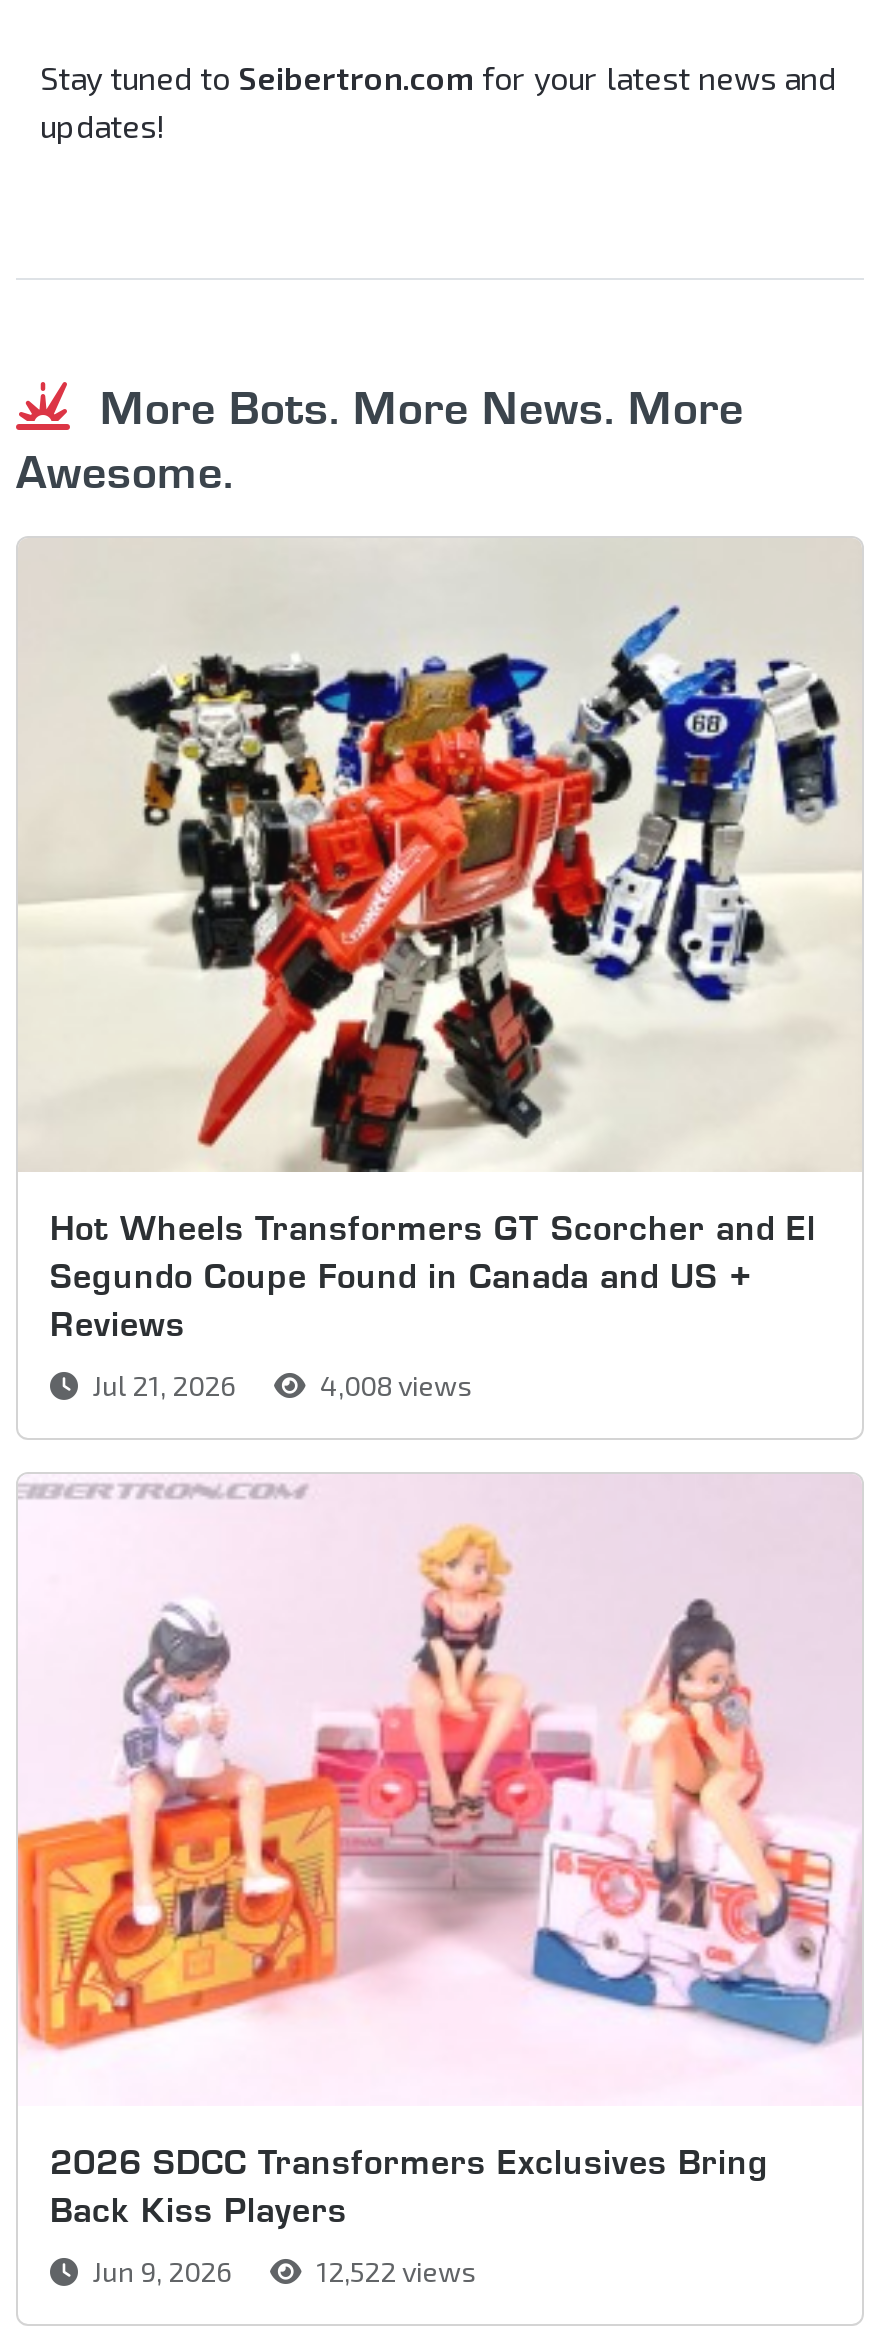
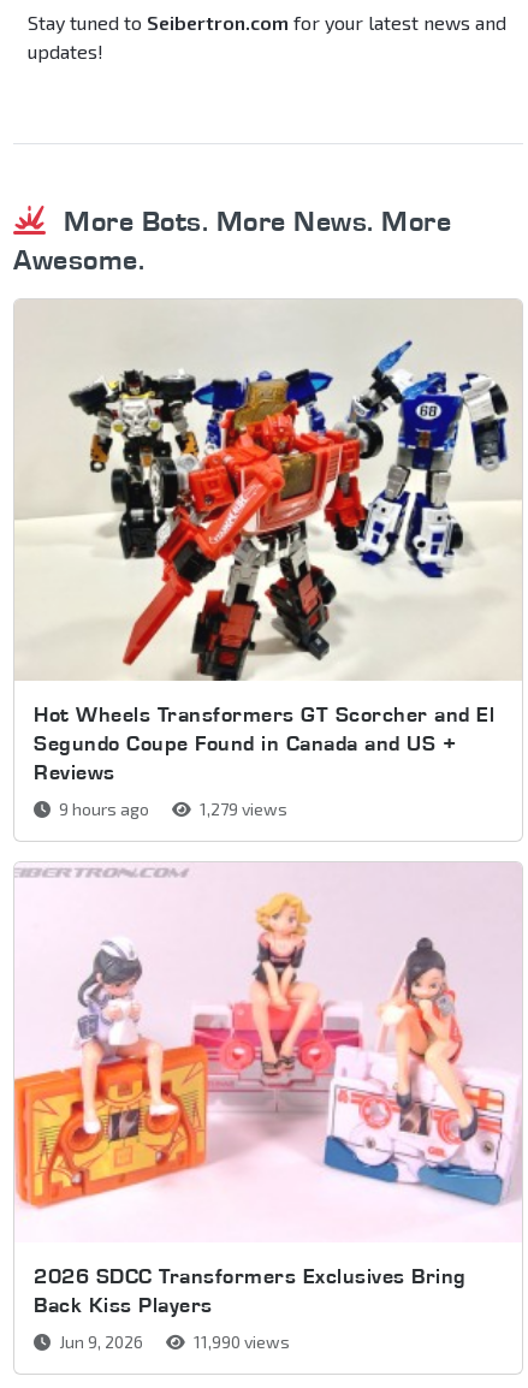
- Jul 21, 2026
- 4,008 views
+ 9 hours ago
+ 1,279 views

- 12,522 views
+ 11,990 views
